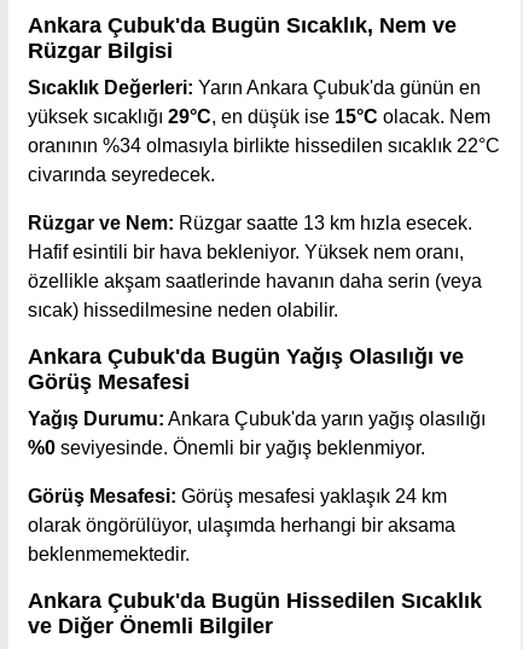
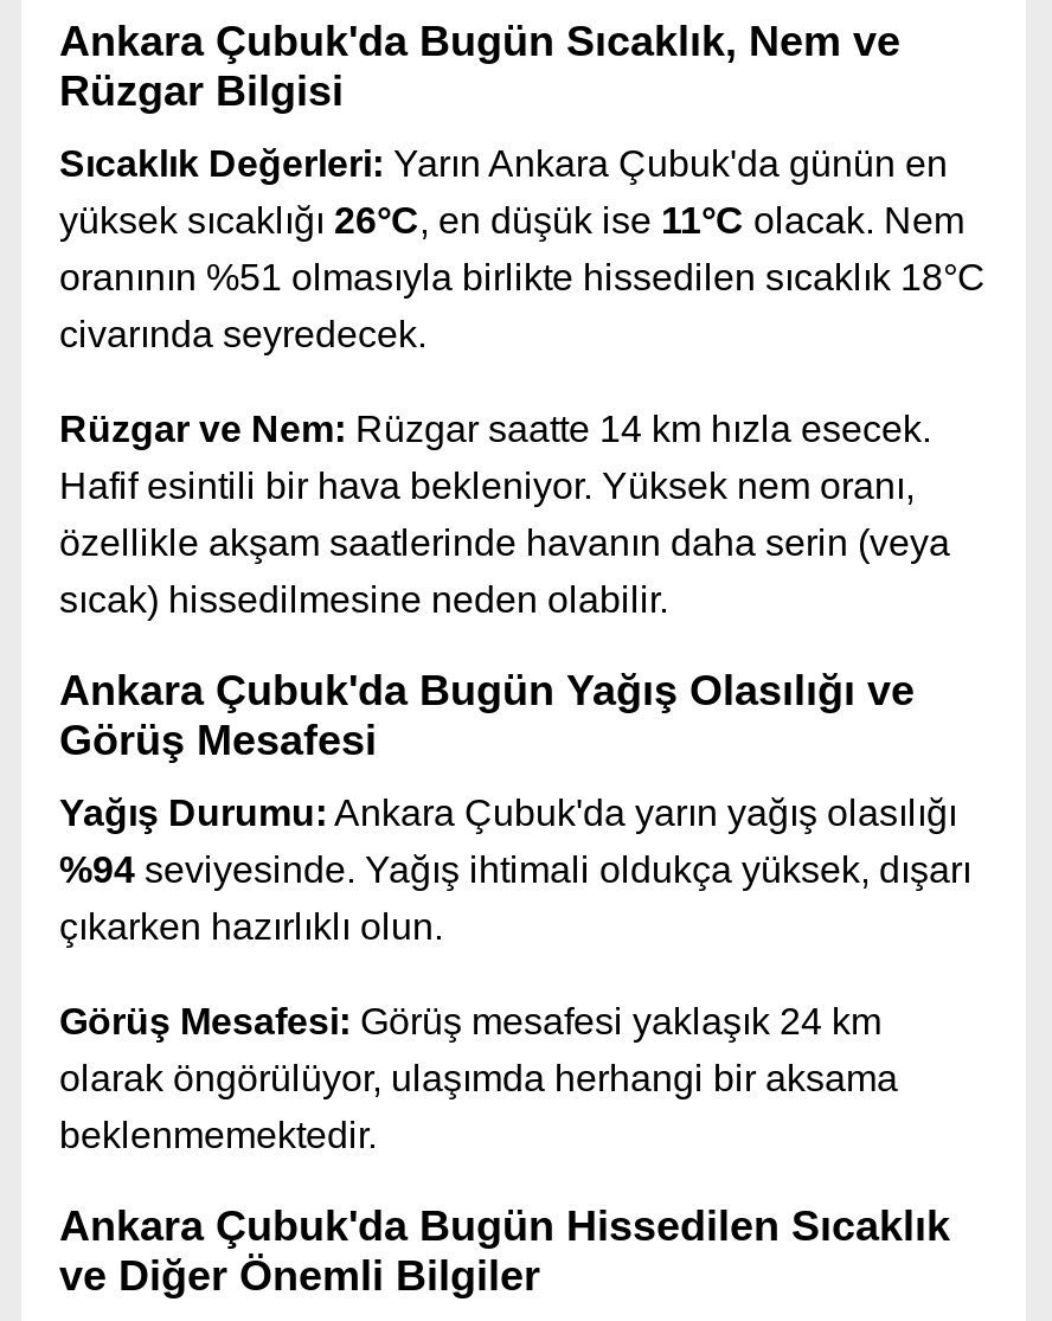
- yüksek sıcaklığı 29°C, en düşük ise 15°C olacak. Nem
+ yüksek sıcaklığı 26°C, en düşük ise 11°C olacak. Nem

- oranının %34 olmasıyla birlikte hissedilen sıcaklık 22°C
+ oranının %51 olmasıyla birlikte hissedilen sıcaklık 18°C

- Rüzgar ve Nem: Rüzgar saatte 13 km hızla esecek.
+ Rüzgar ve Nem: Rüzgar saatte 14 km hızla esecek.

- %0 seviyesinde. Önemli bir yağış beklenmiyor.
+ %94 seviyesinde. Yağış ihtimali oldukça yüksek, dışarı
+ çıkarken hazırlıklı olun.
